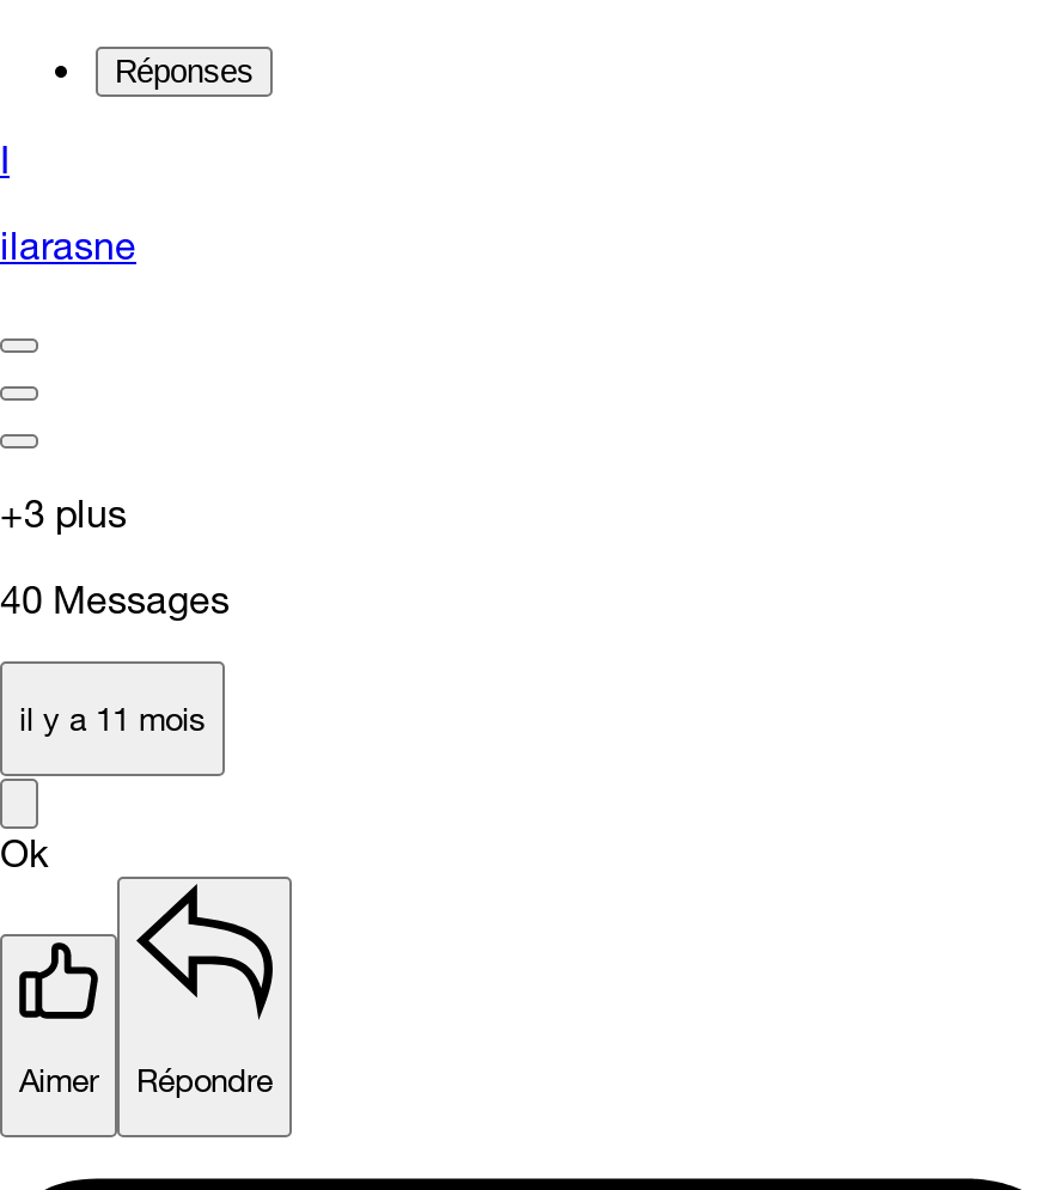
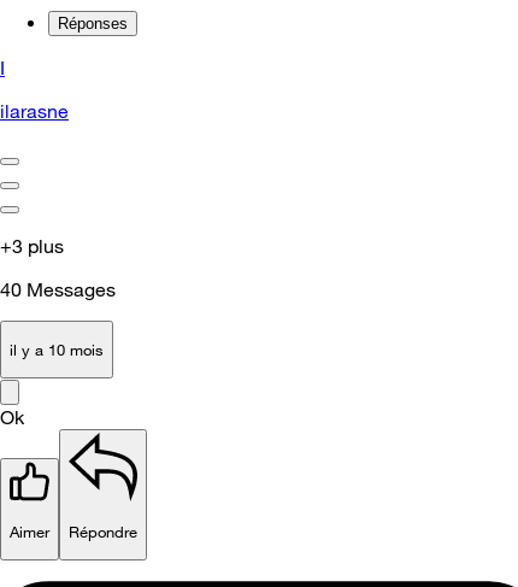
- il y a 11 mois
+ il y a 10 mois
